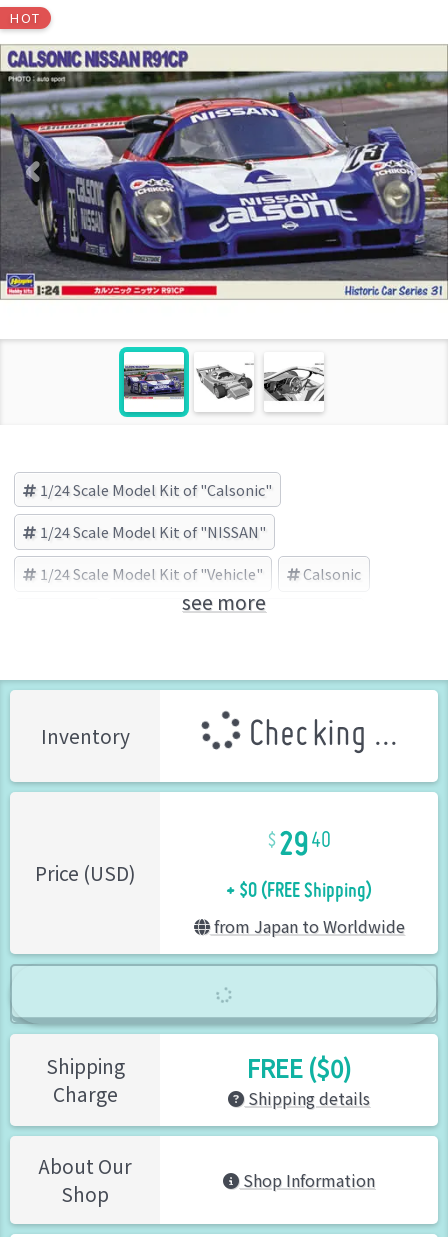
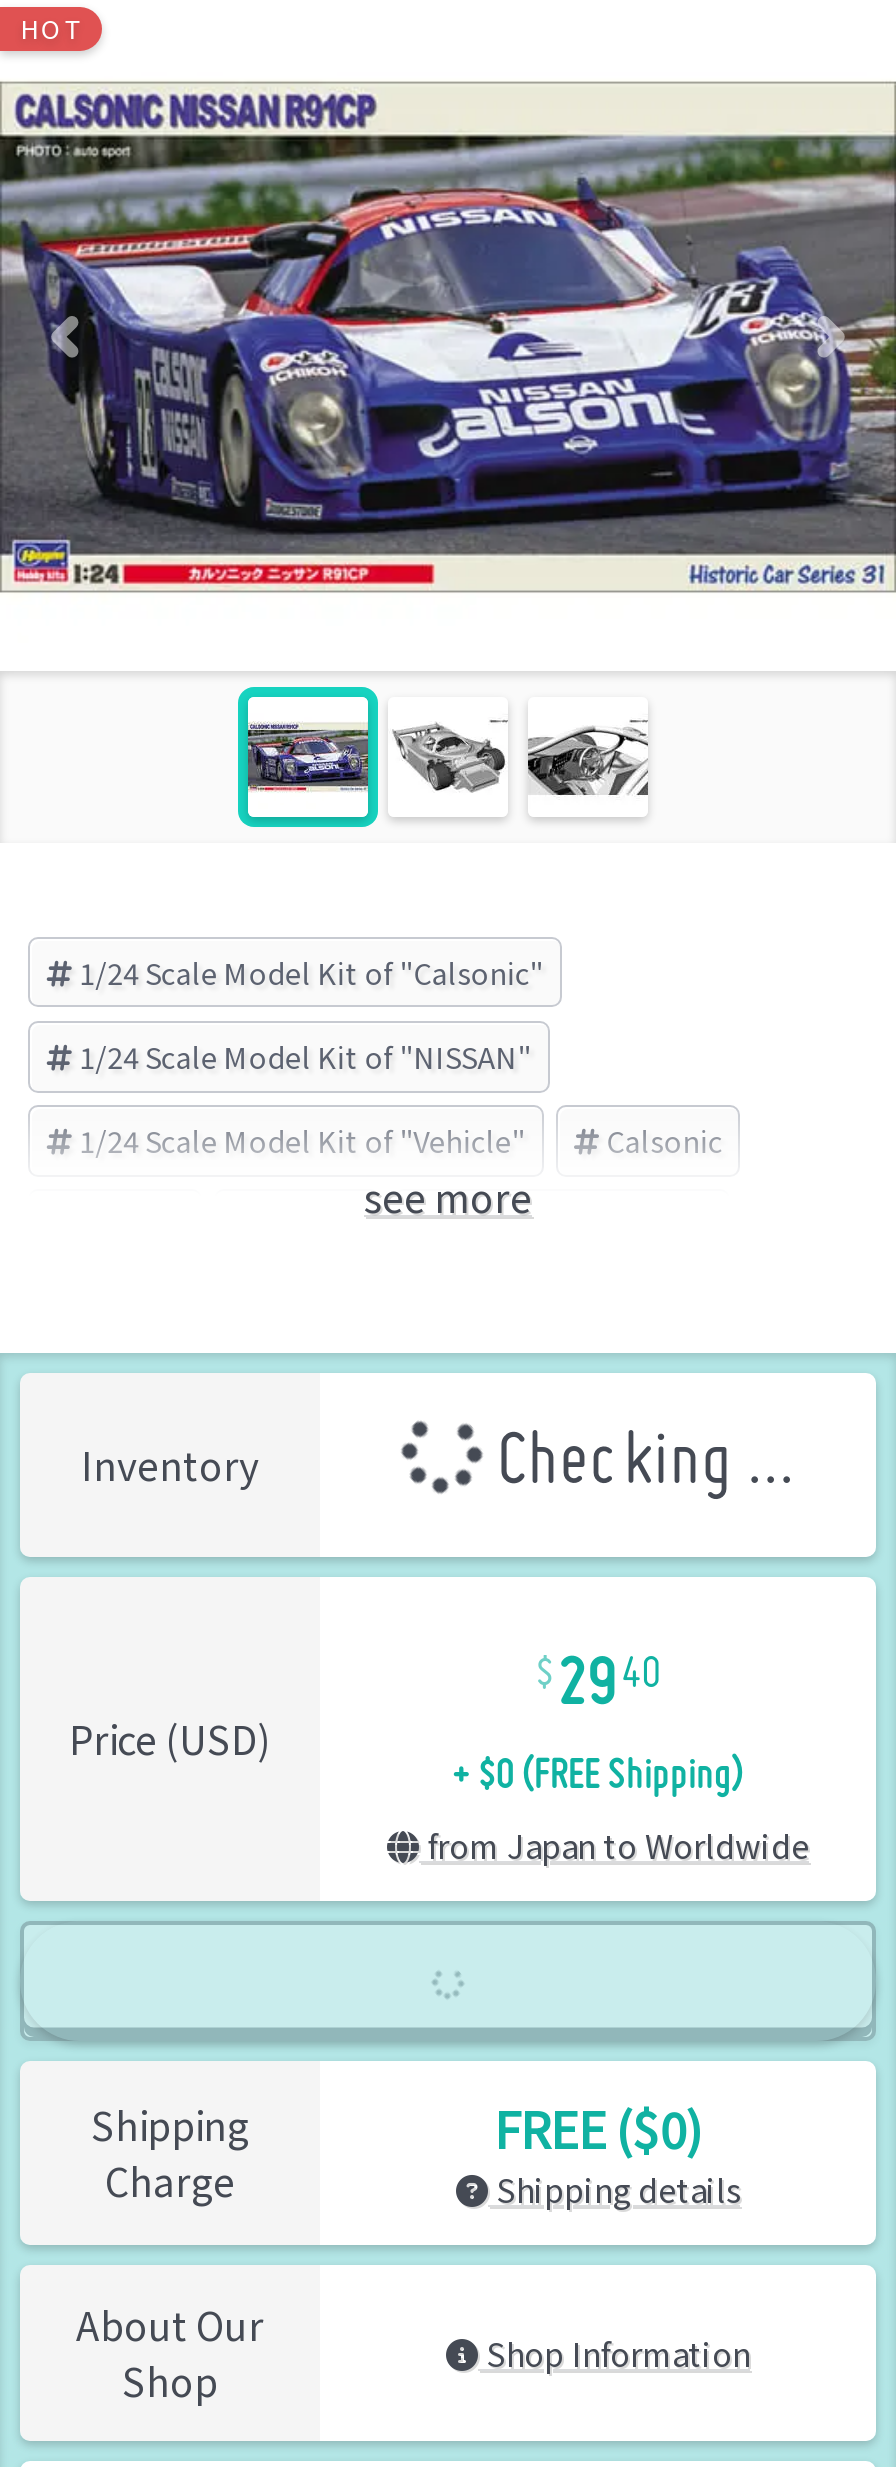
- [image]
+ [image]
